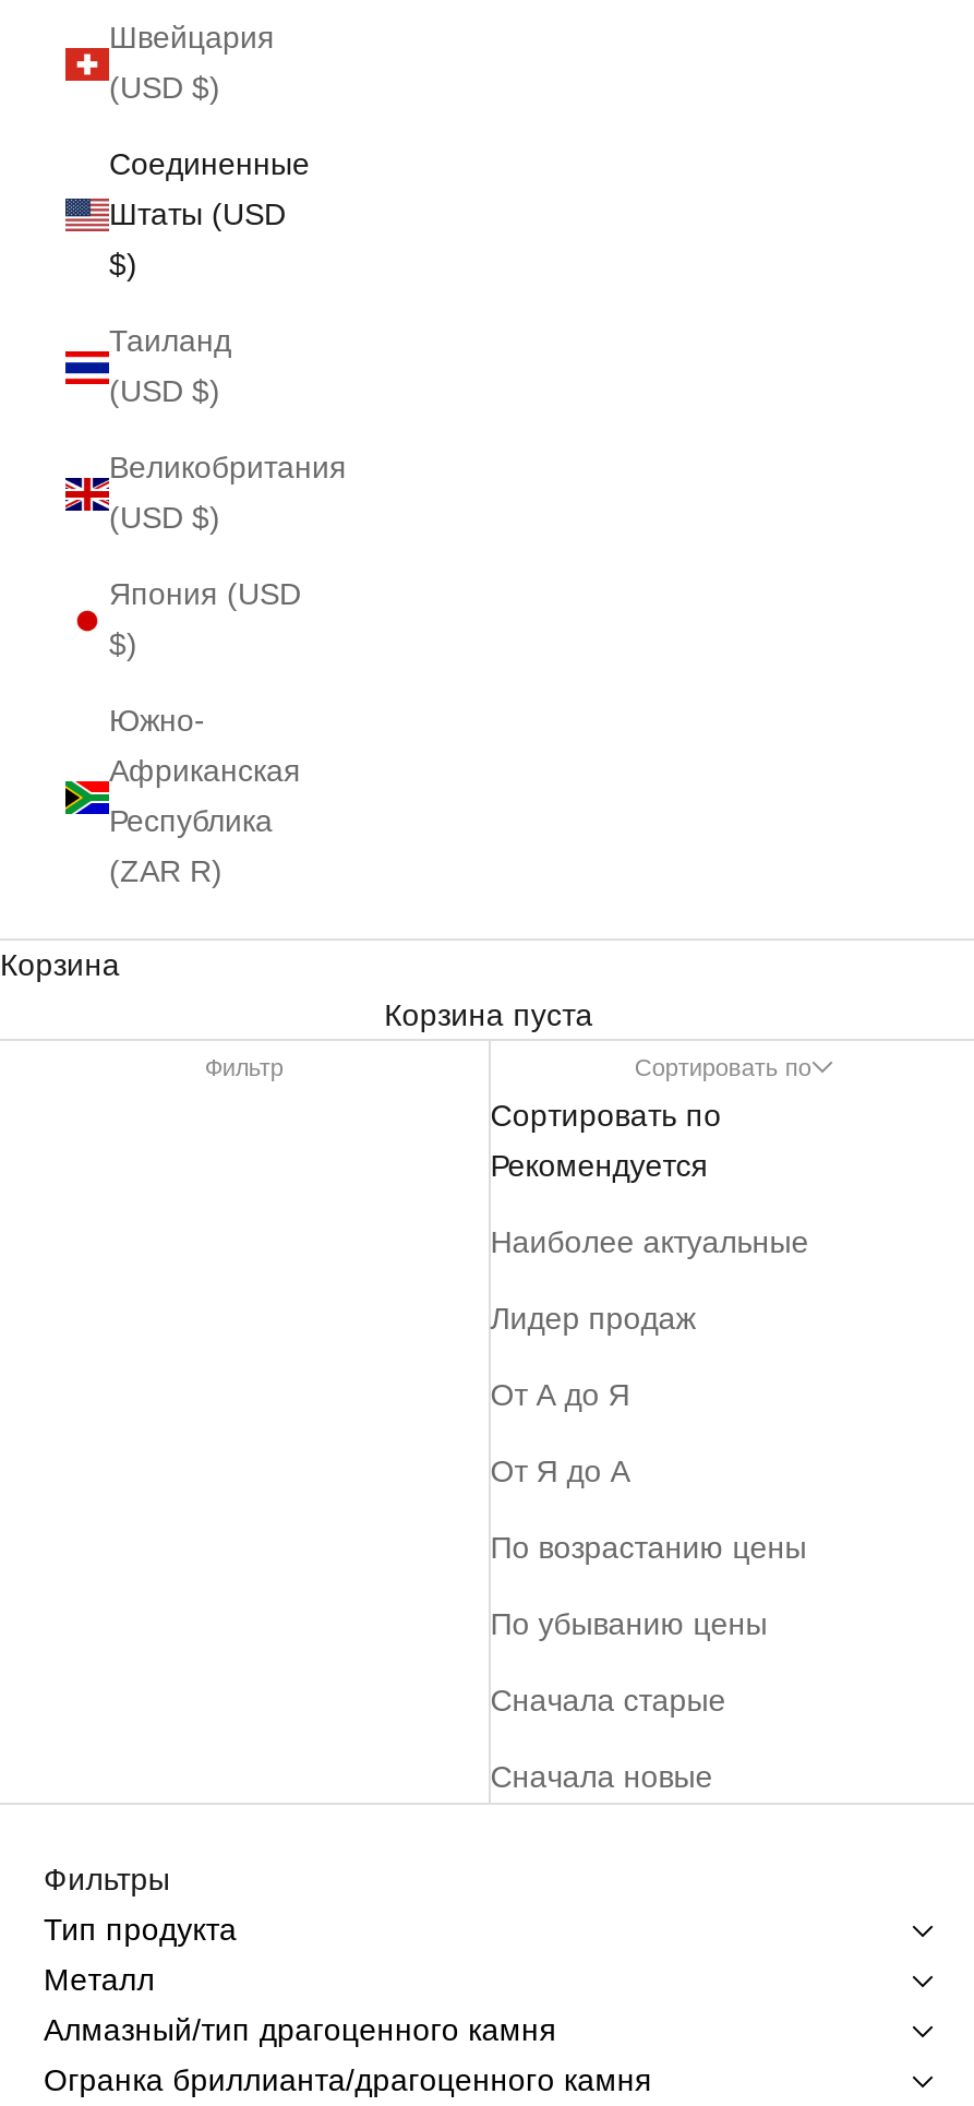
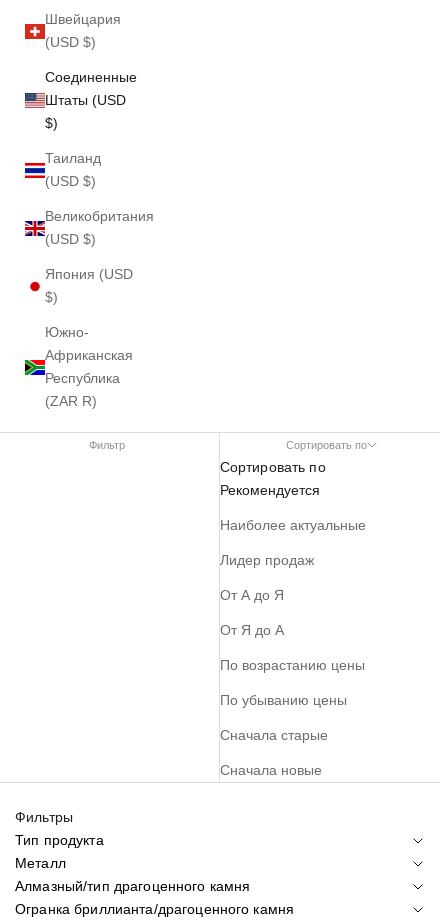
- Корзина
- Корзина пуста
